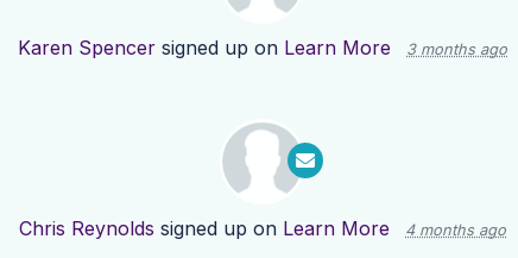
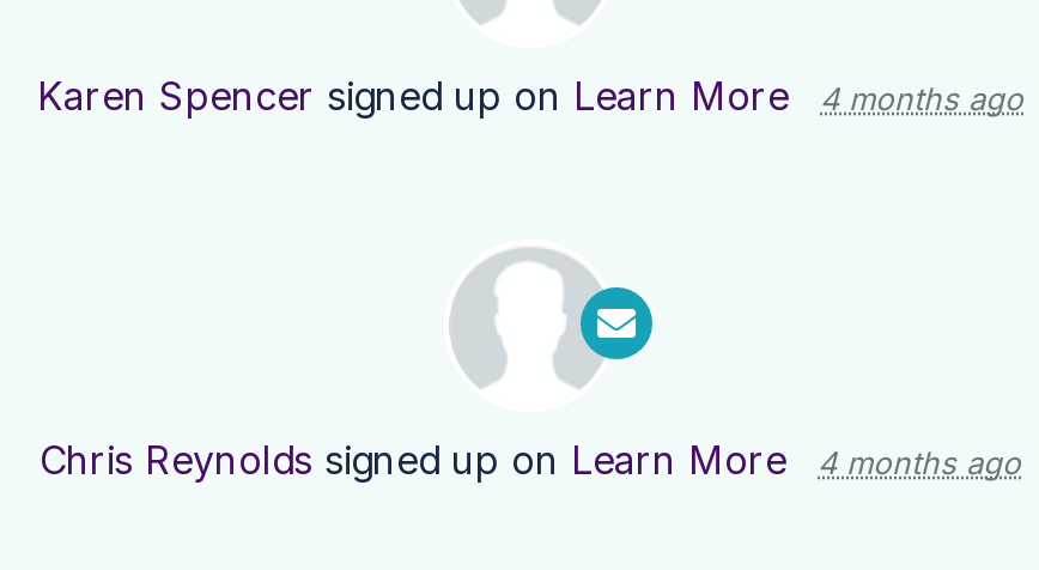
- Karen Spencer signed up on Learn More 3 months ago
+ Karen Spencer signed up on Learn More 4 months ago
